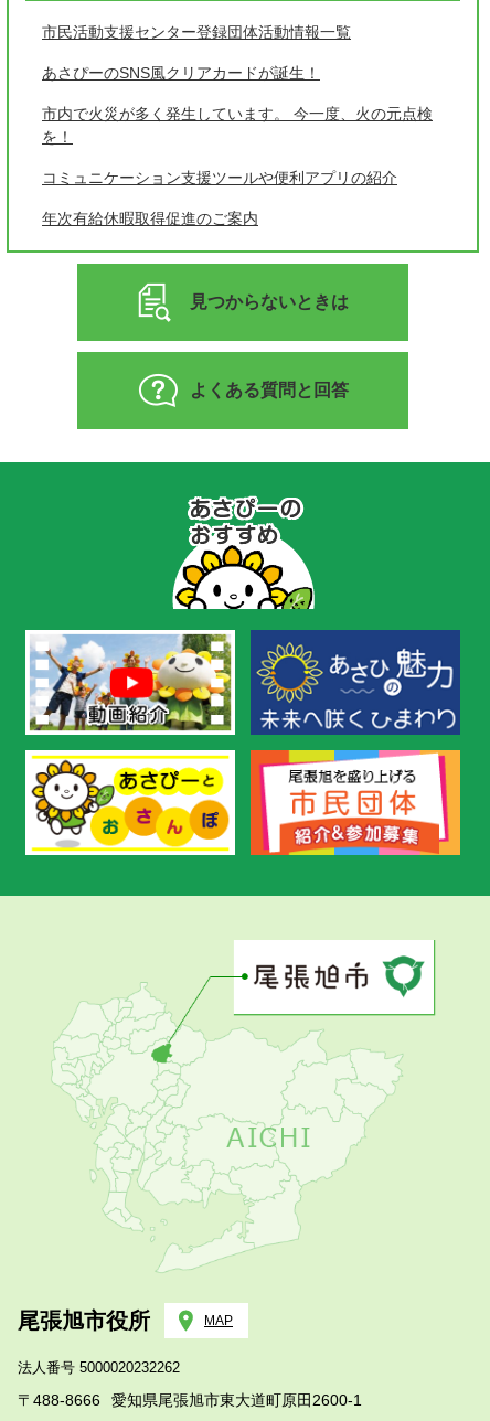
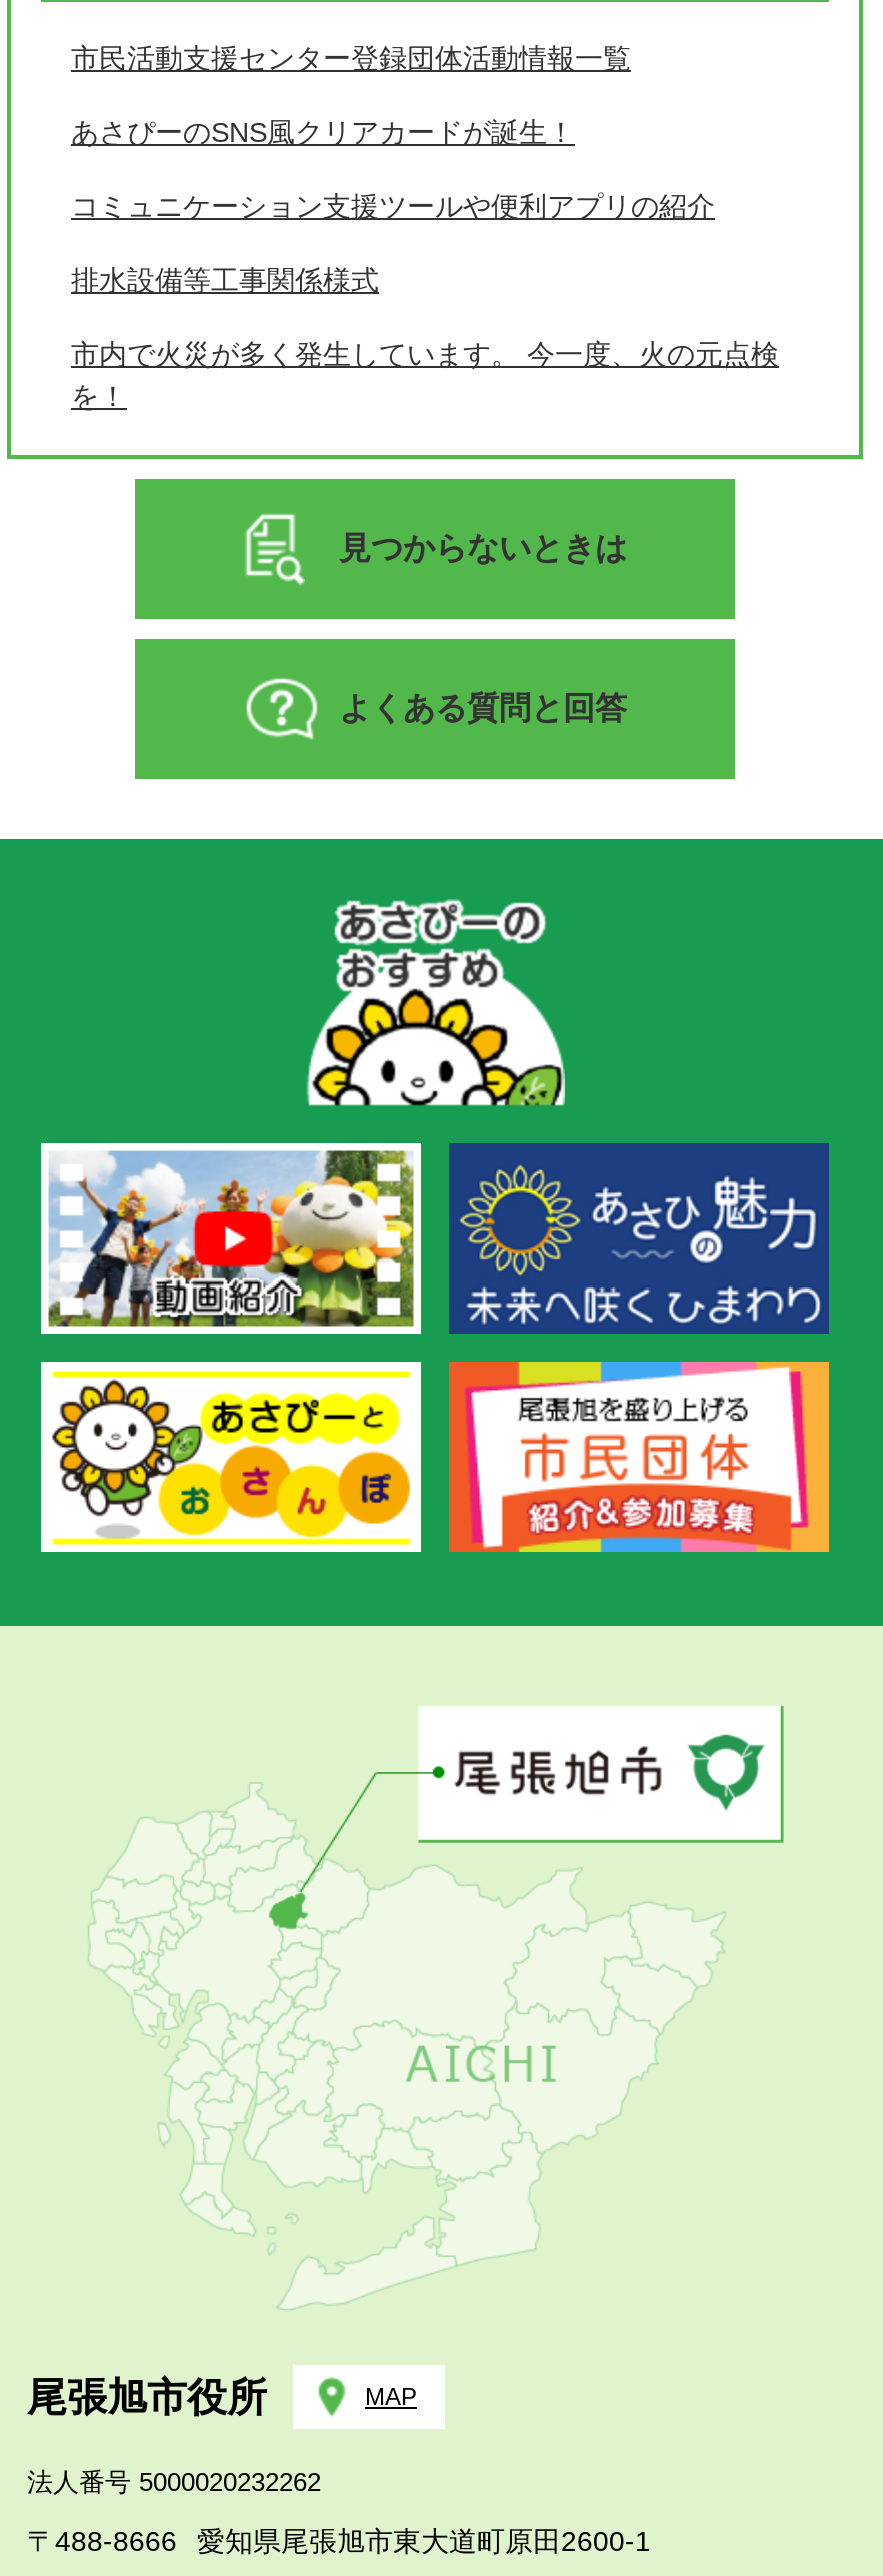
+ 排水設備等工事関係様式

moved down: 市内で火災が多く発生しています。 今一度、火の元点検 | を！

moved up: コミュニケーション支援ツールや便利アプリの紹介

- 年次有給休暇取得促進のご案内
